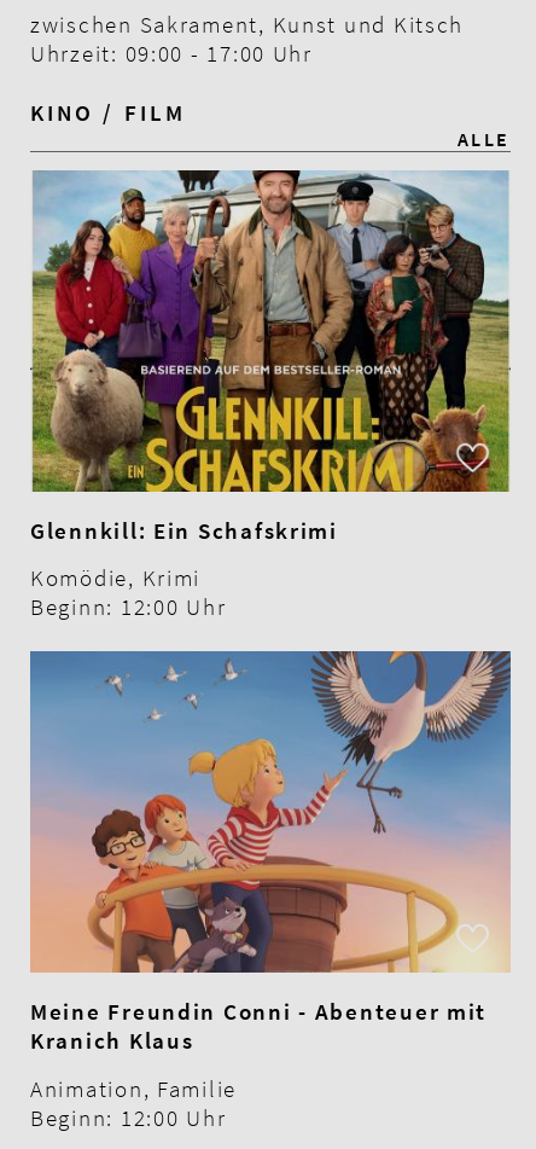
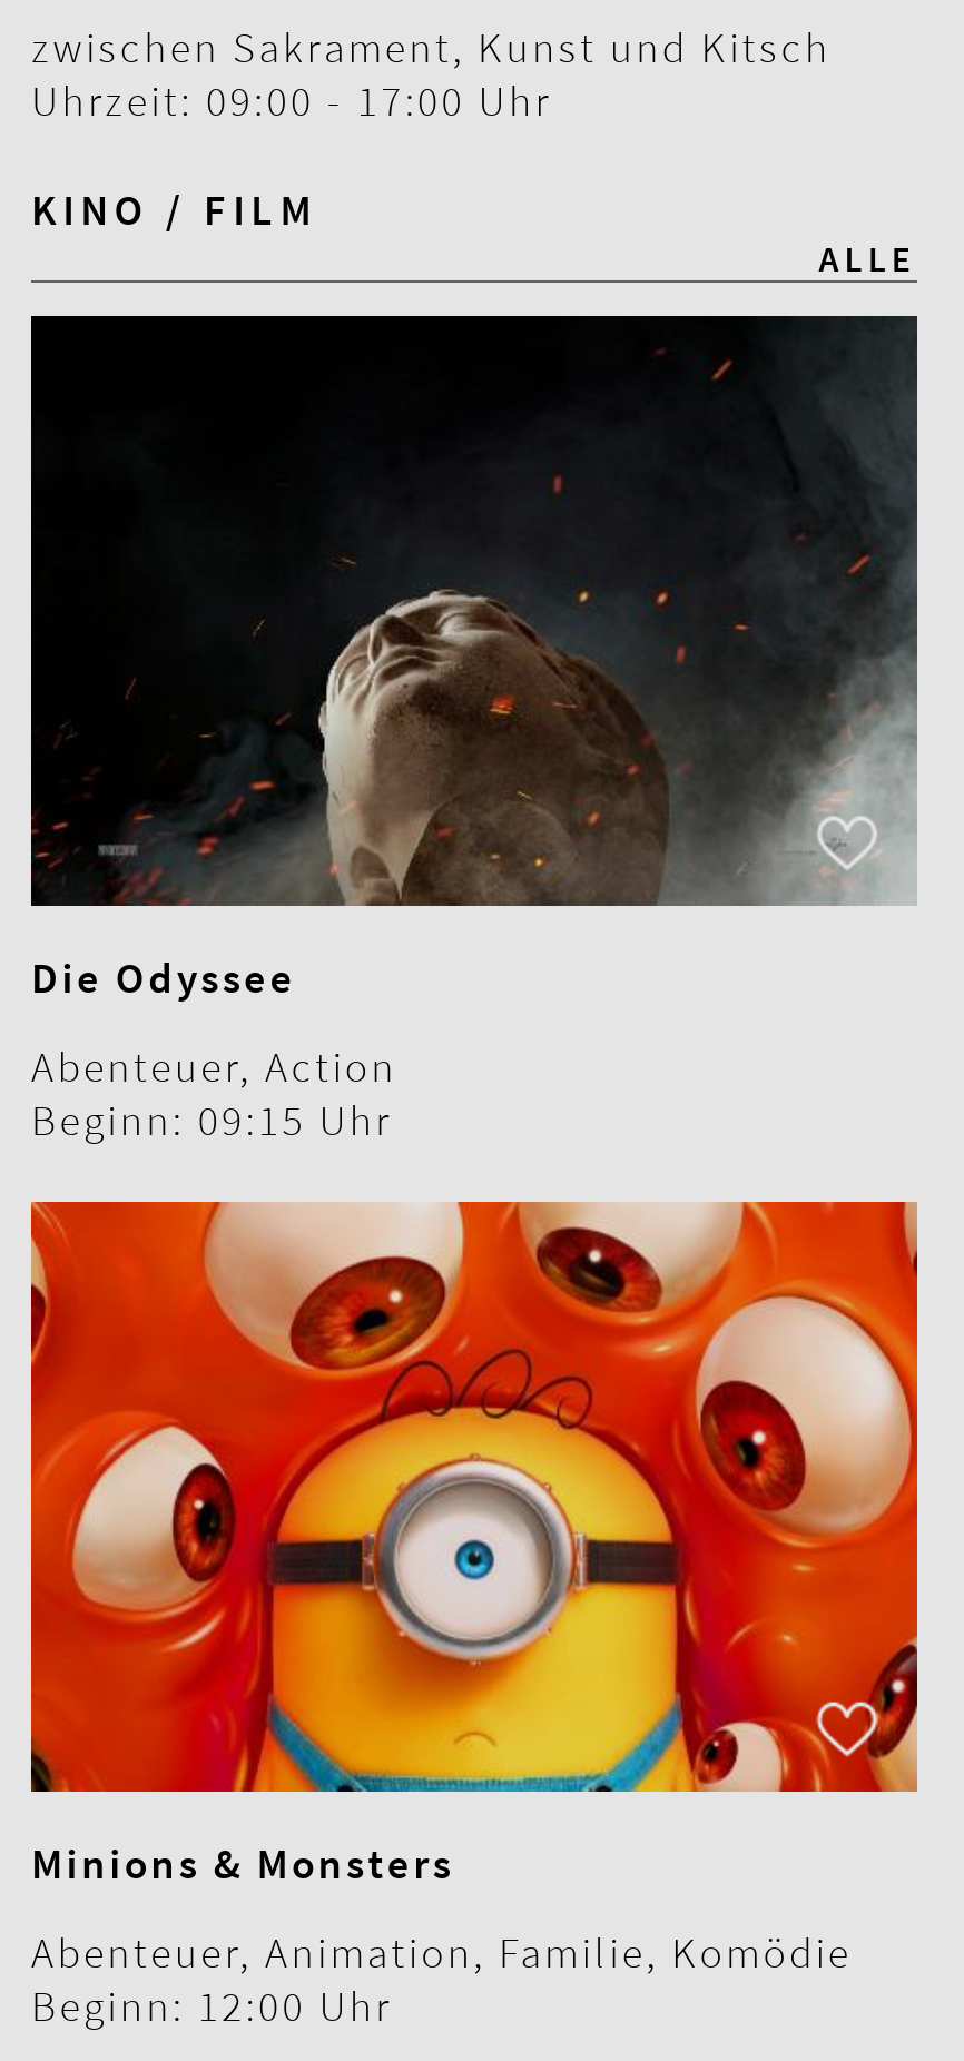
- [image]
- Glennkill: Ein Schafskrimi
+ [image]
+ Die Odyssee

- Komödie, Krimi
- Beginn: 12:00 Uhr
+ Abenteuer, Action
+ Beginn: 09:15 Uhr

- [image]
- Meine Freundin Conni - Abenteuer mit
- Kranich Klaus
+ [image]
+ Minions & Monsters

- Animation, Familie
+ Abenteuer, Animation, Familie, Komödie
